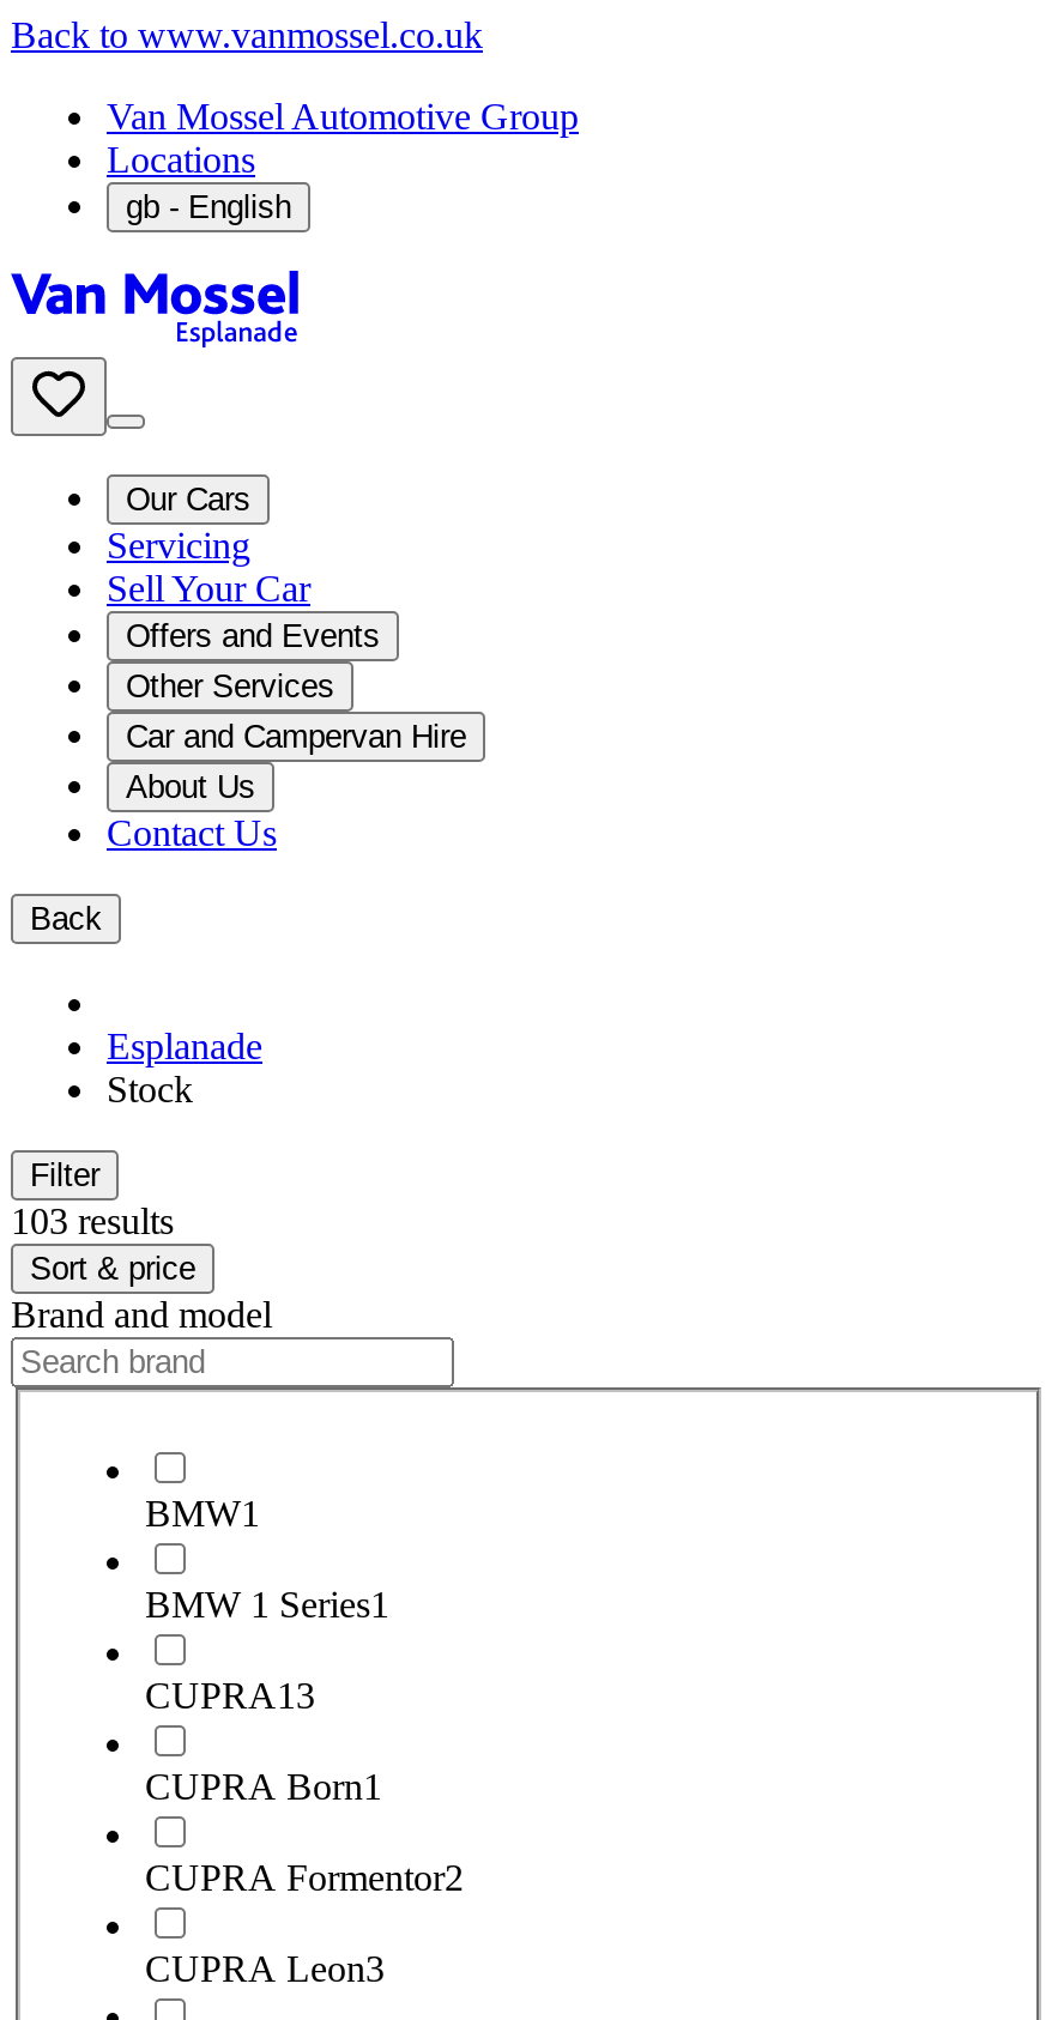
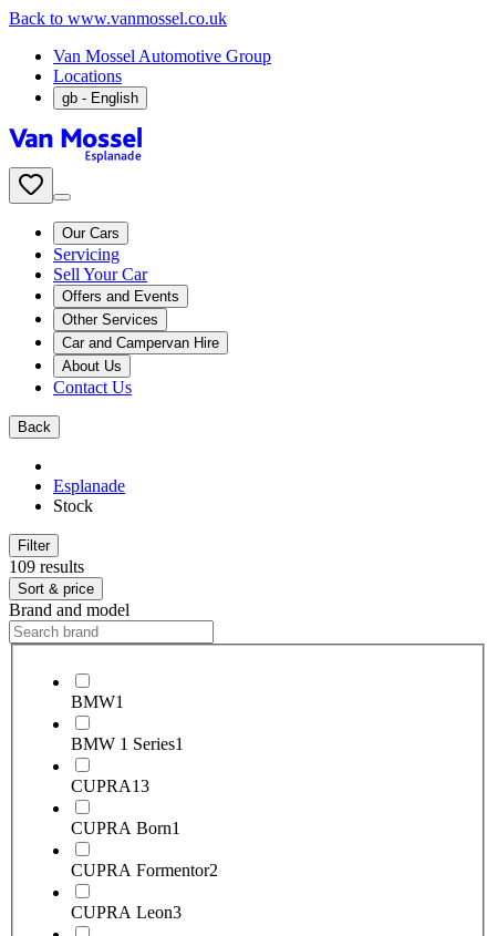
- 103 results
+ 109 results
